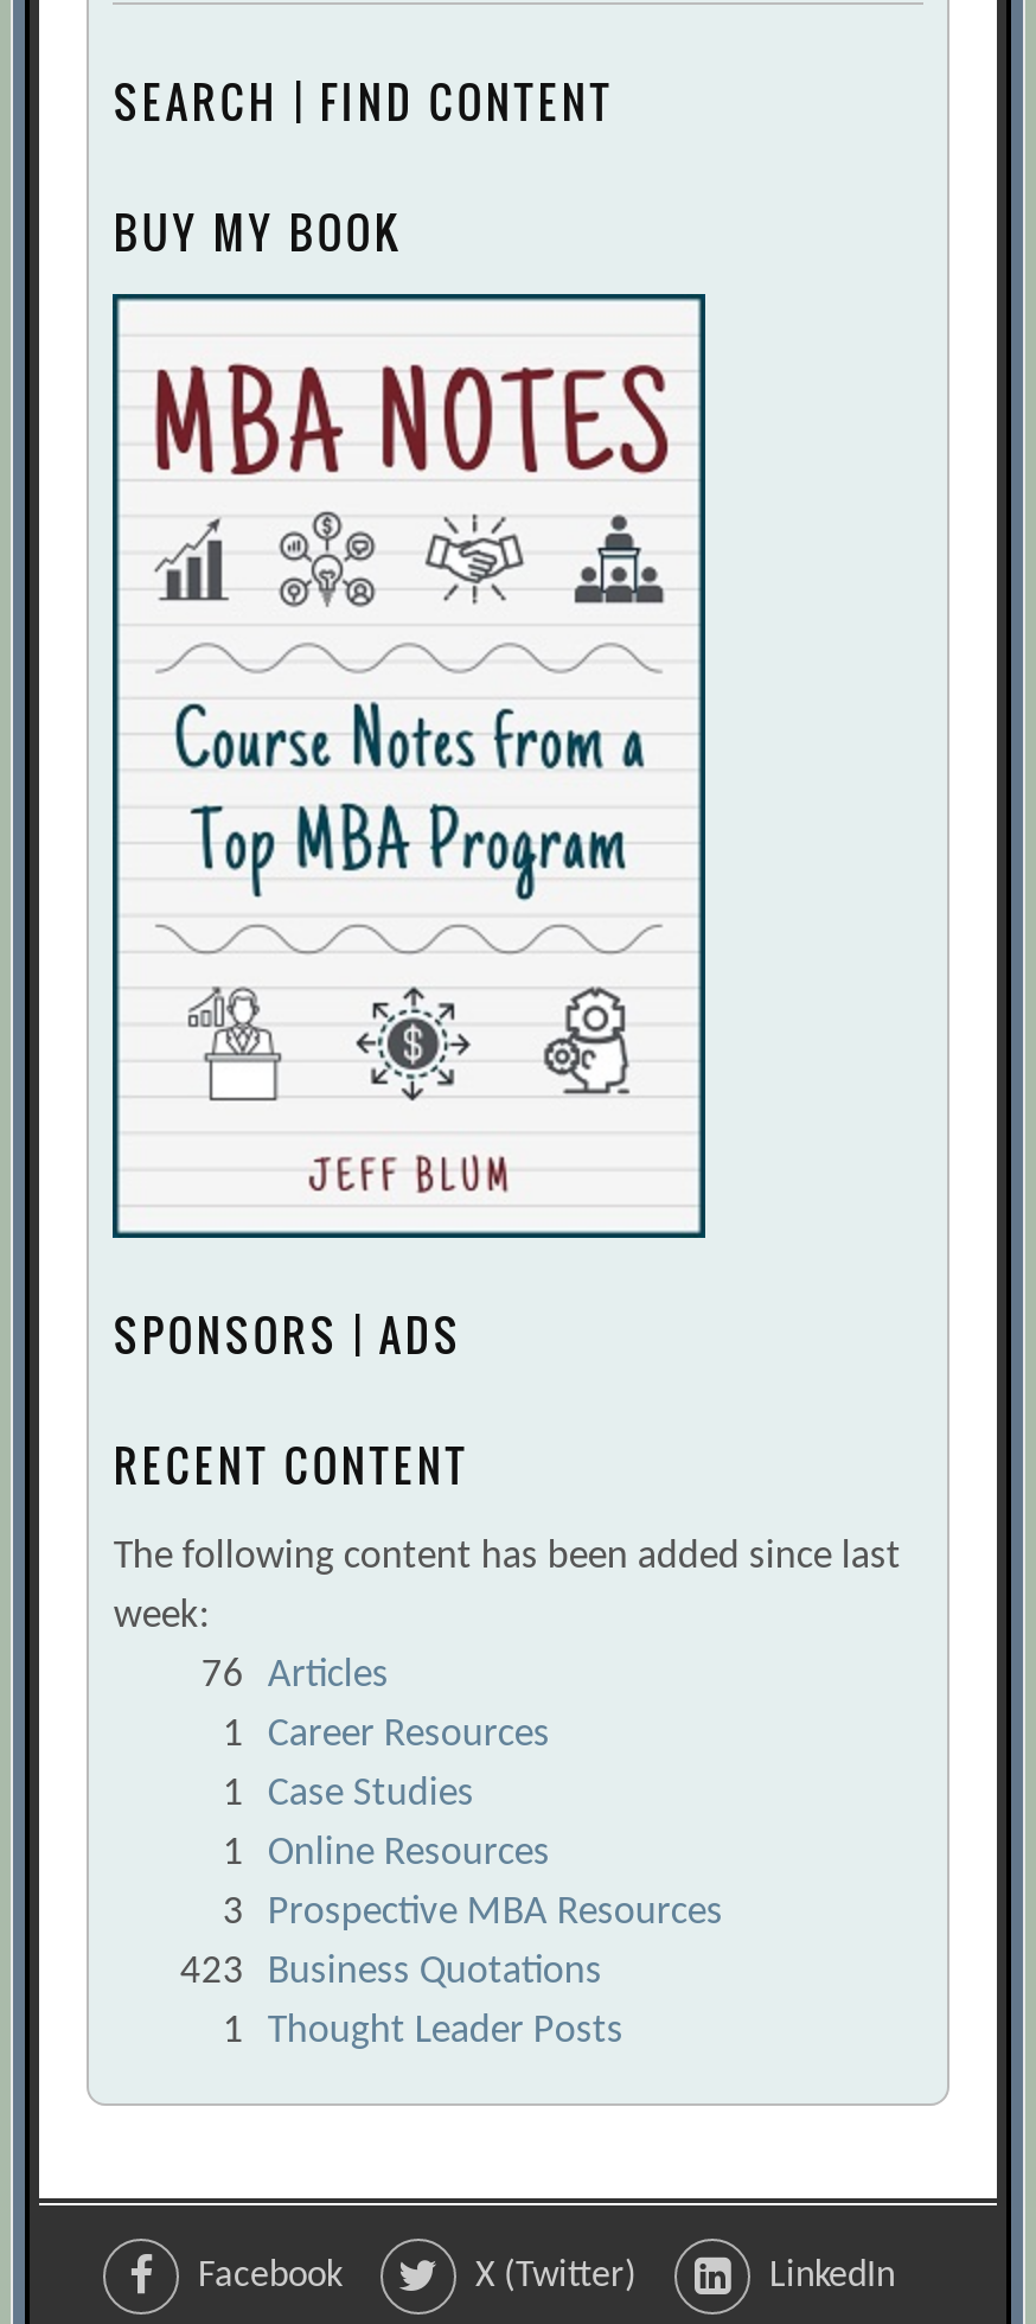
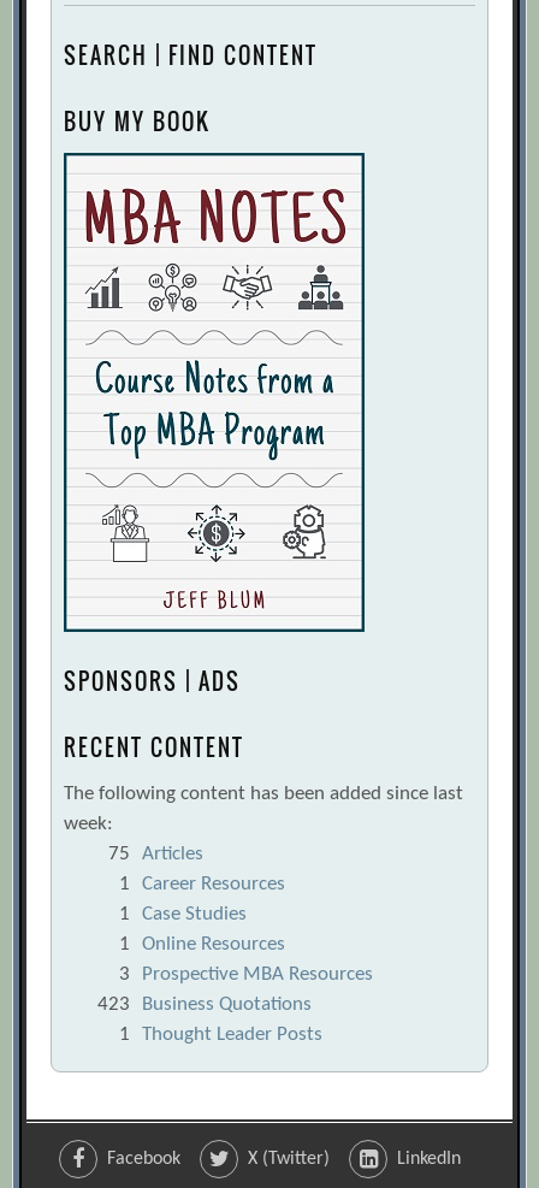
- 76 Articles
+ 75 Articles
